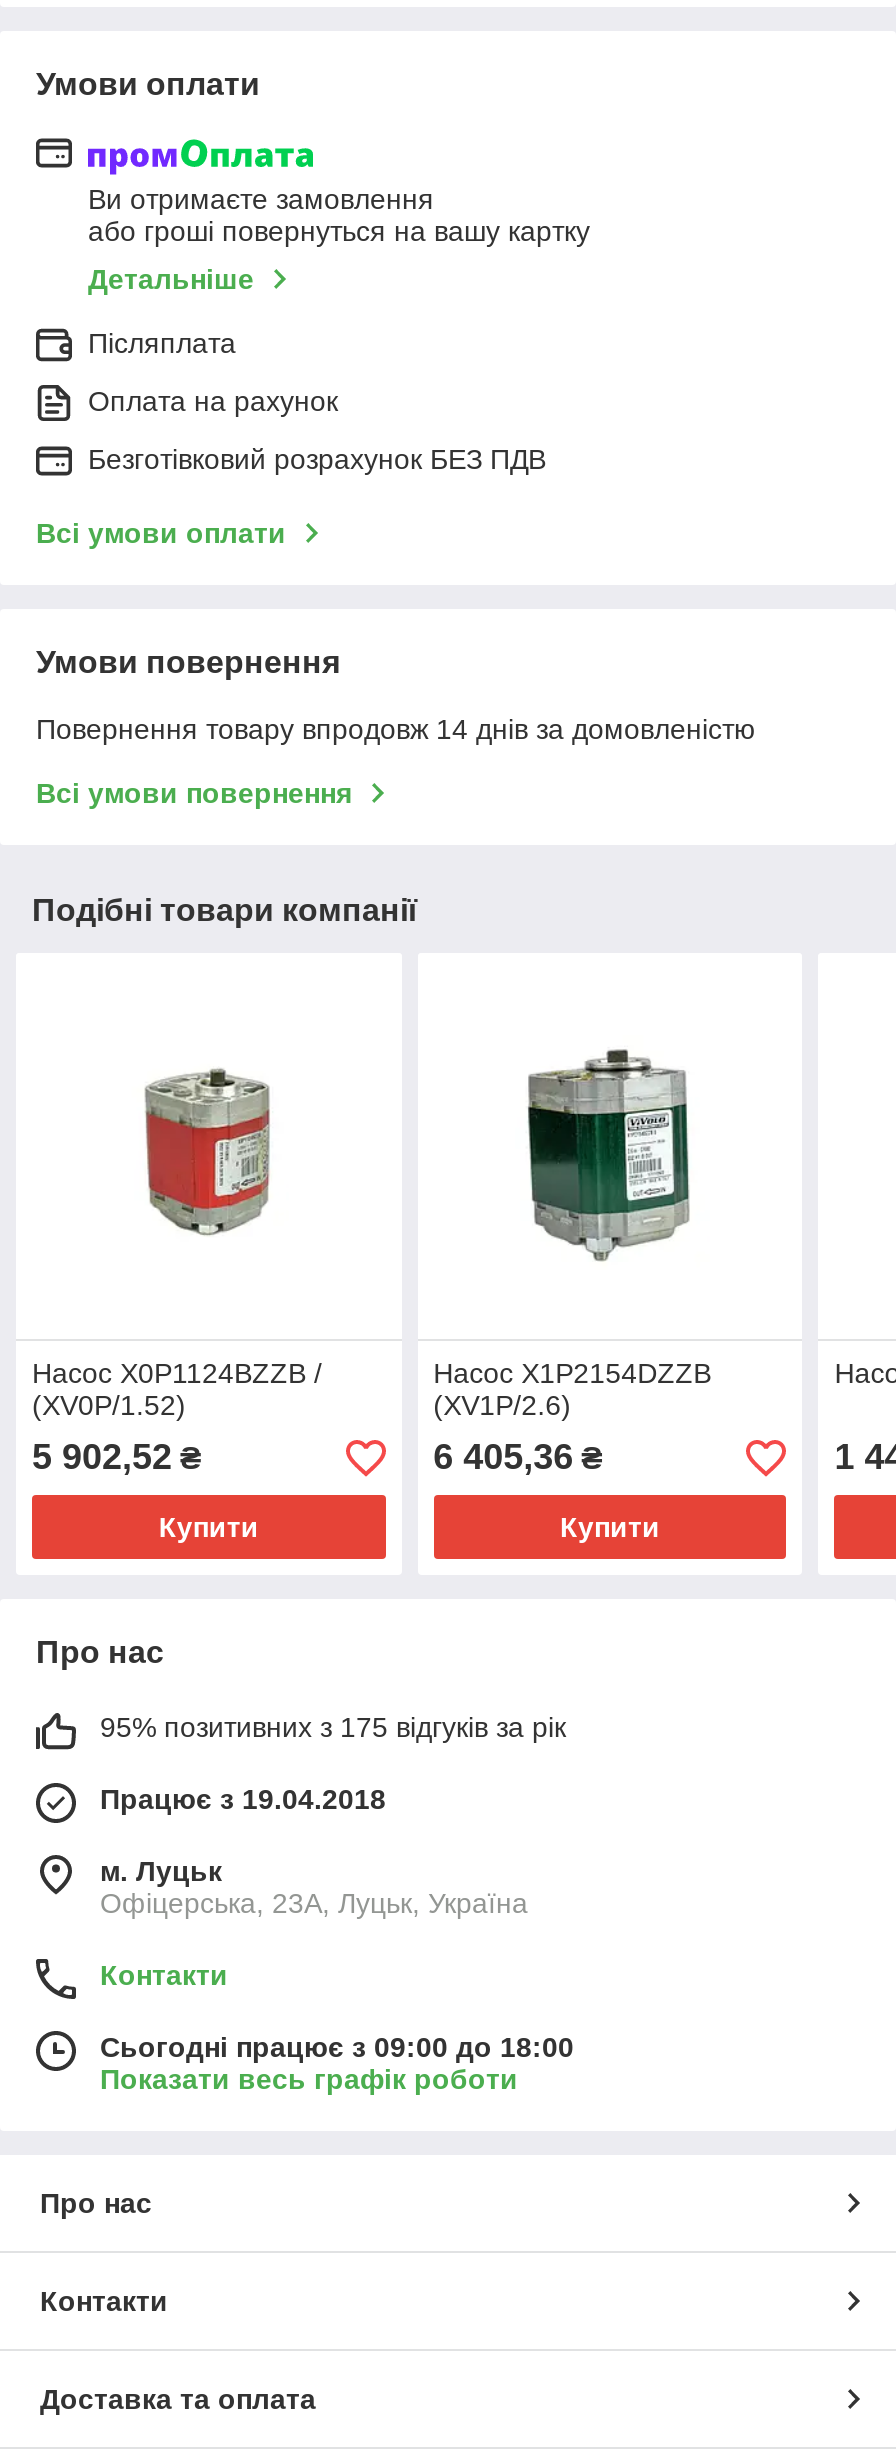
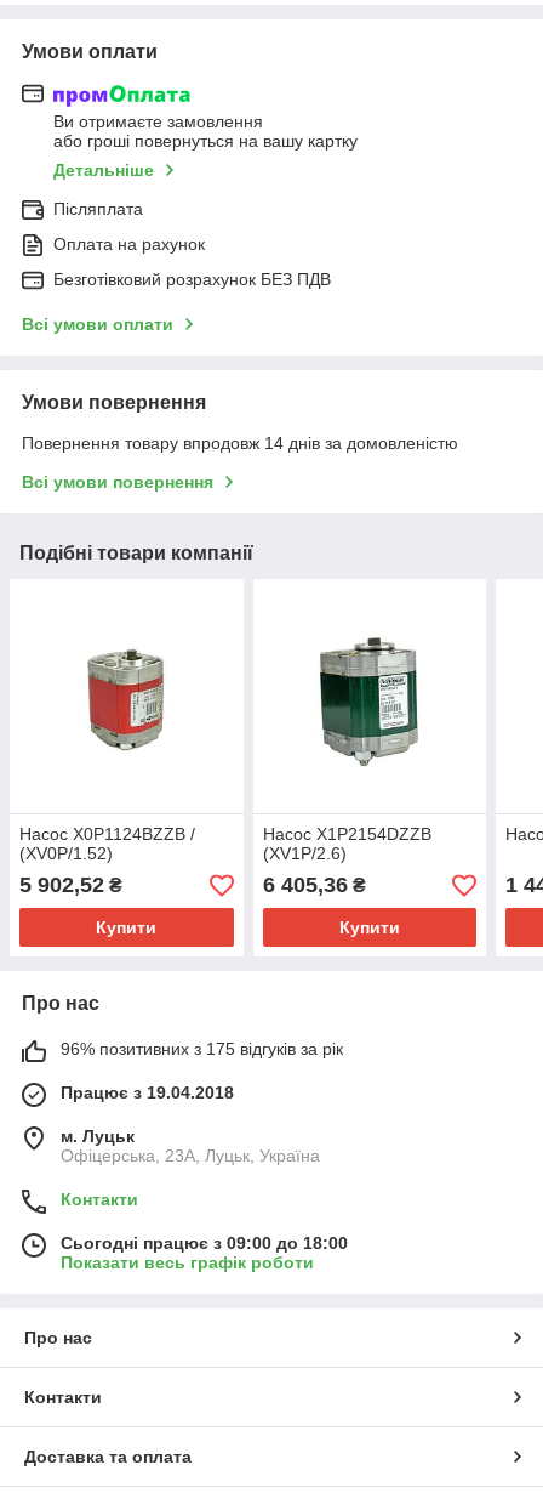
- 95% позитивних з 175 відгуків за рік
+ 96% позитивних з 175 відгуків за рік
